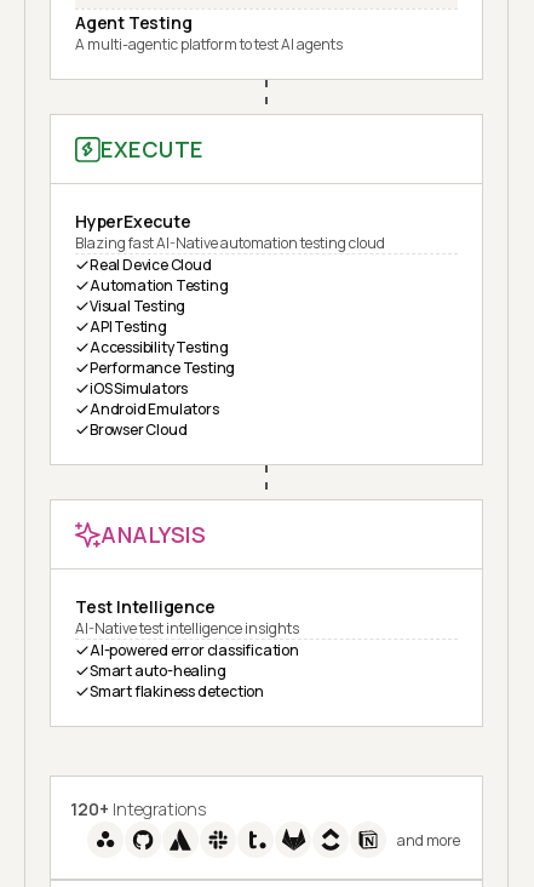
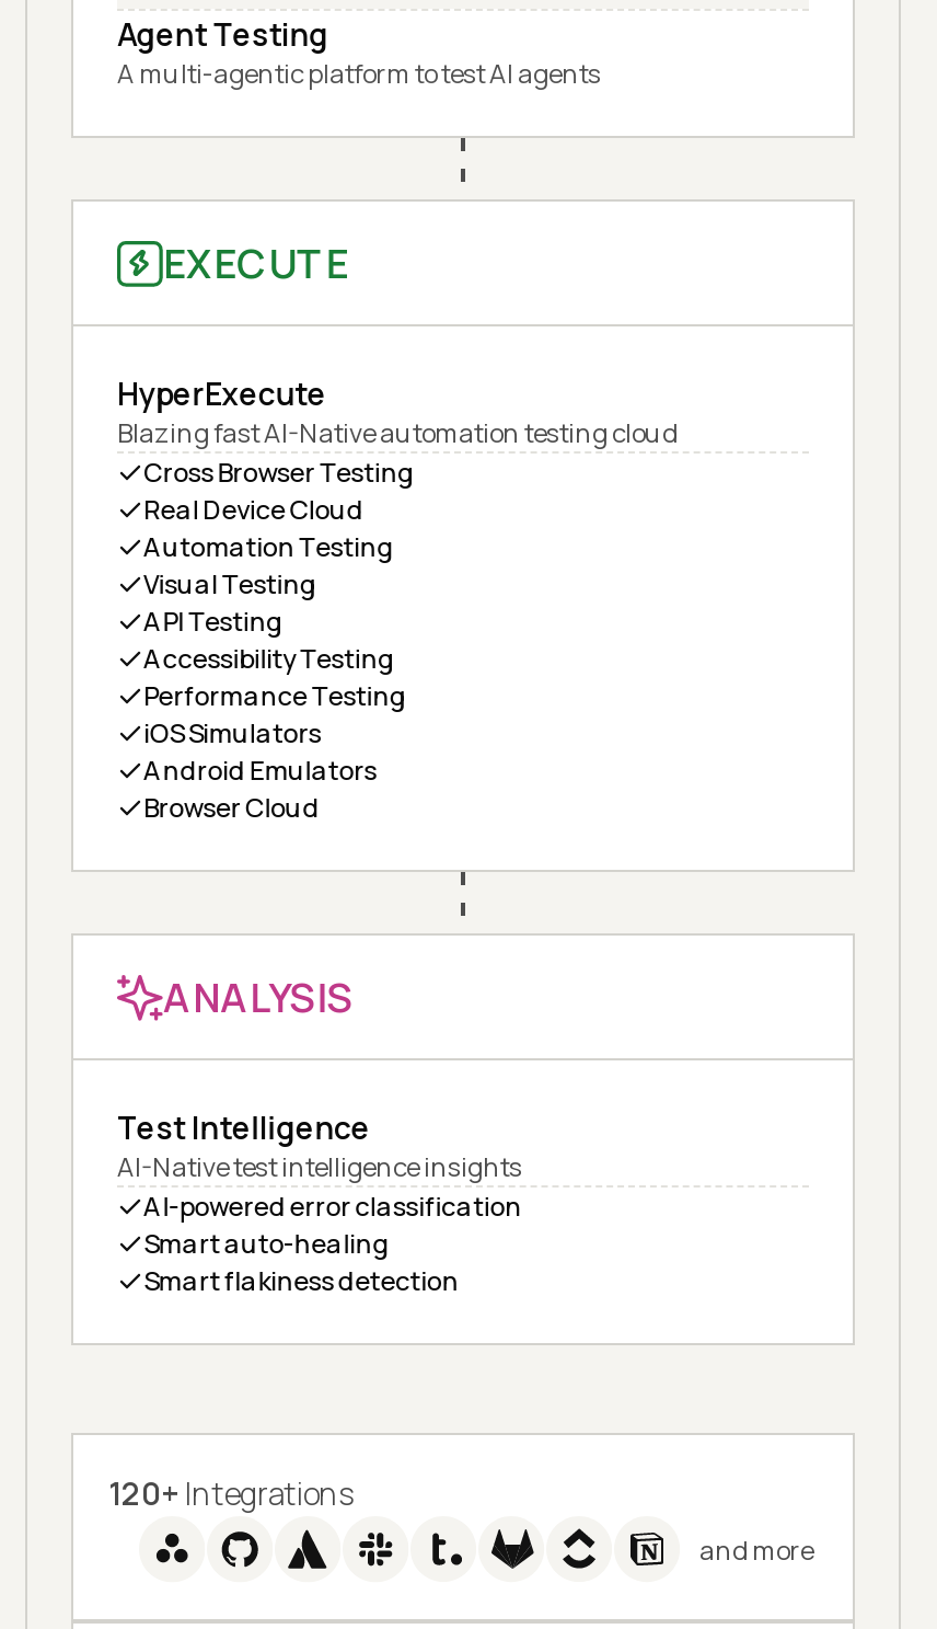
+ Cross Browser Testing
